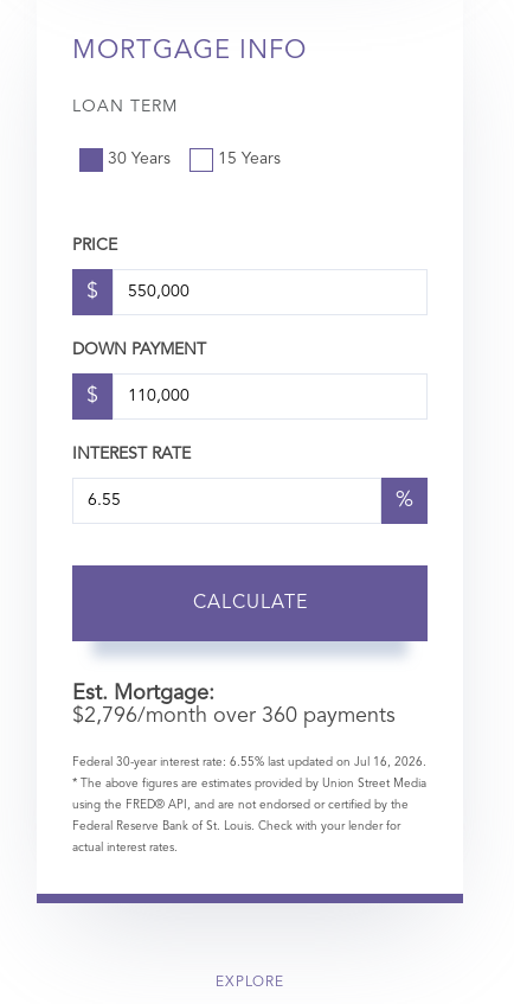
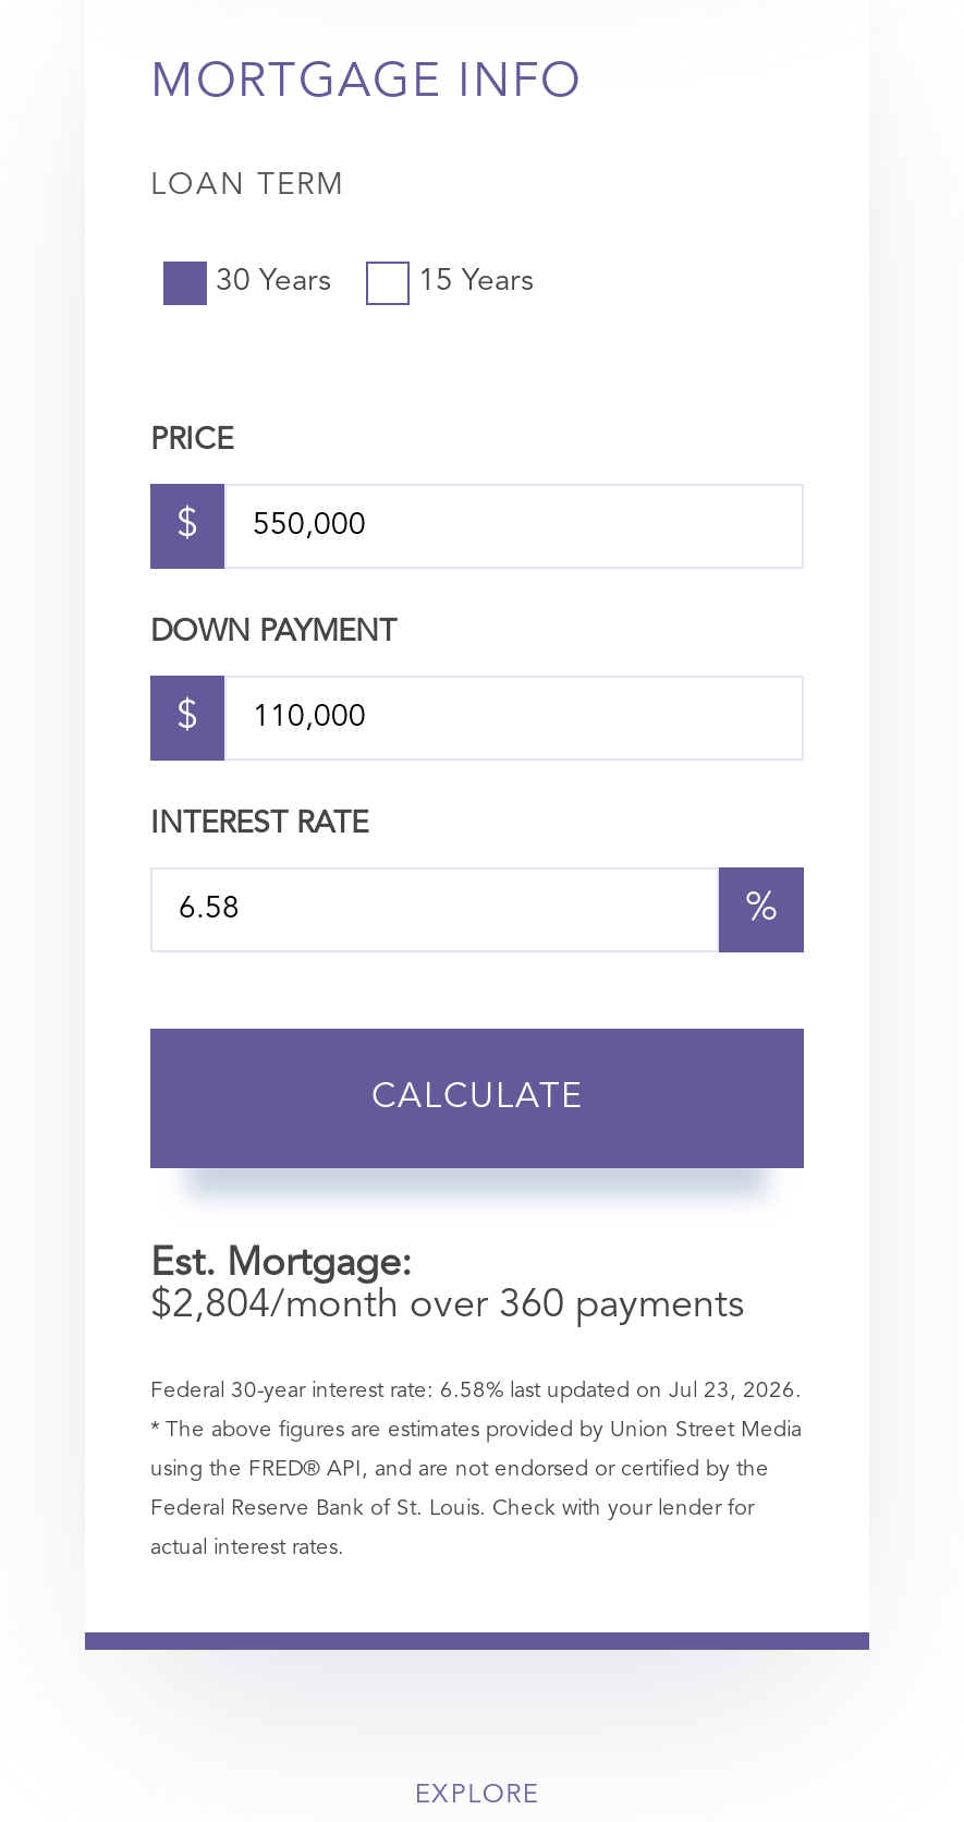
- $2,796/month over 360 payments
+ $2,804/month over 360 payments

- Federal 30-year interest rate: 6.55% last updated on Jul 16, 2026.
+ Federal 30-year interest rate: 6.58% last updated on Jul 23, 2026.
